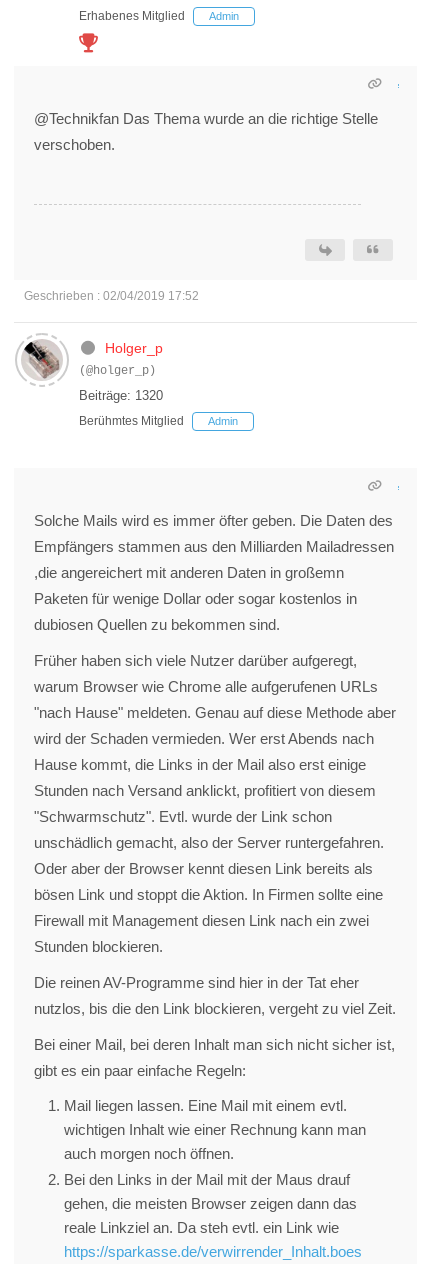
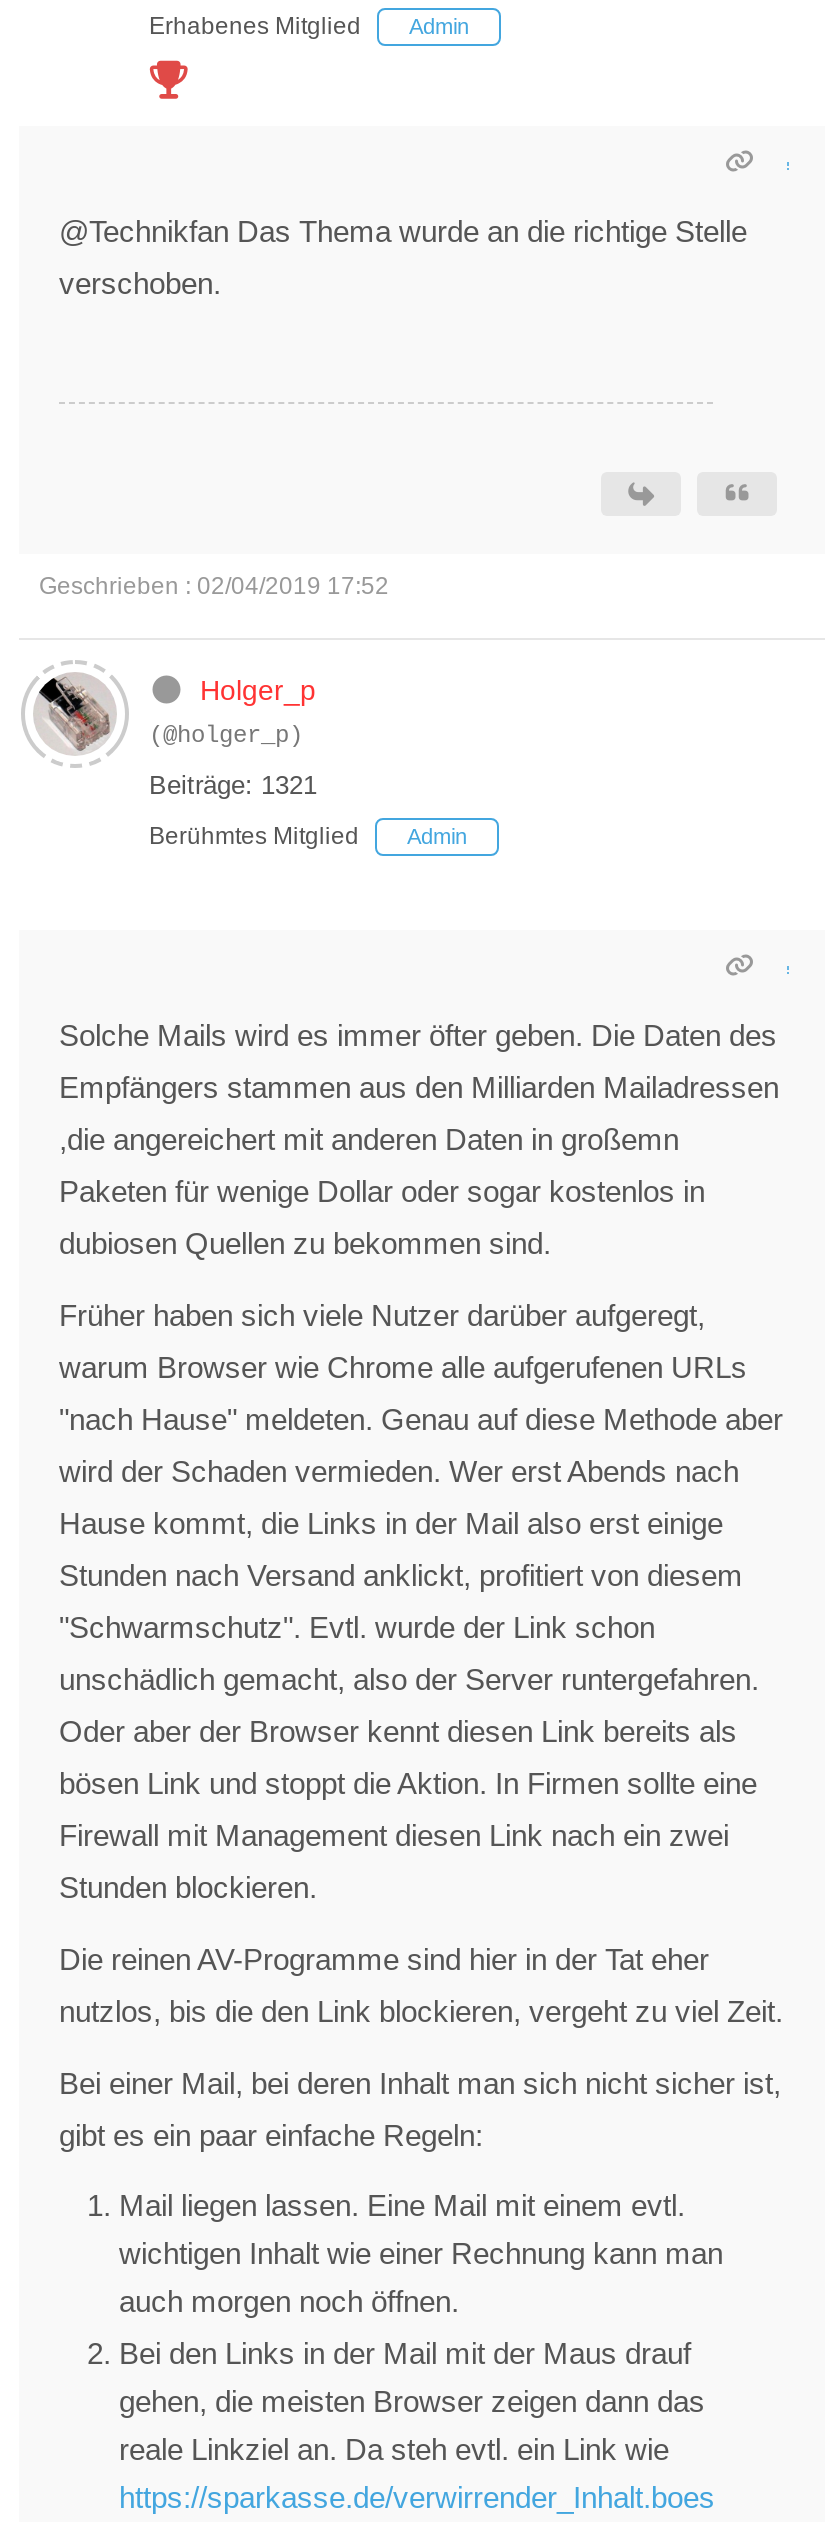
- Beiträge: 1320
+ Beiträge: 1321
